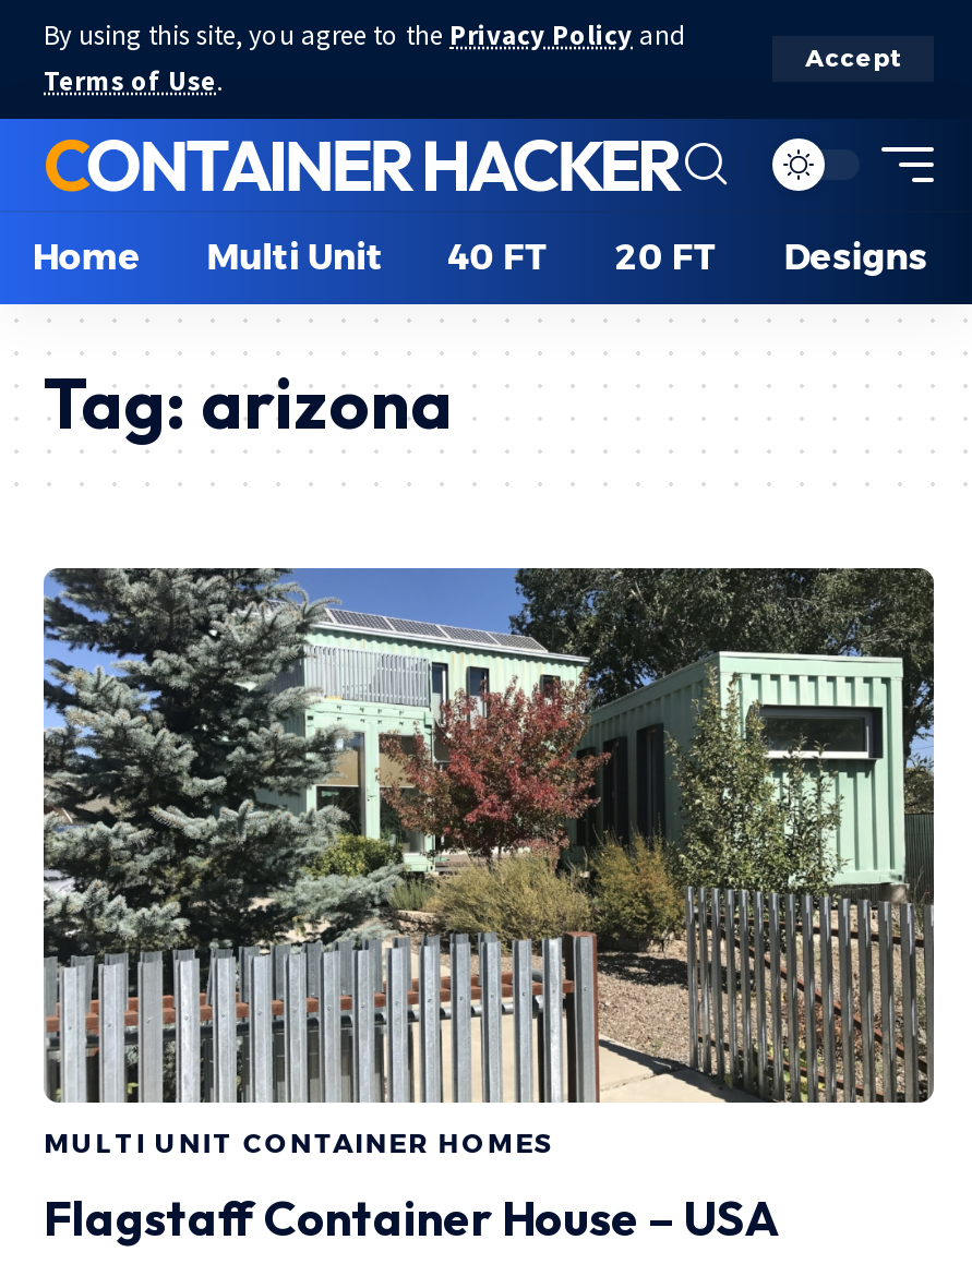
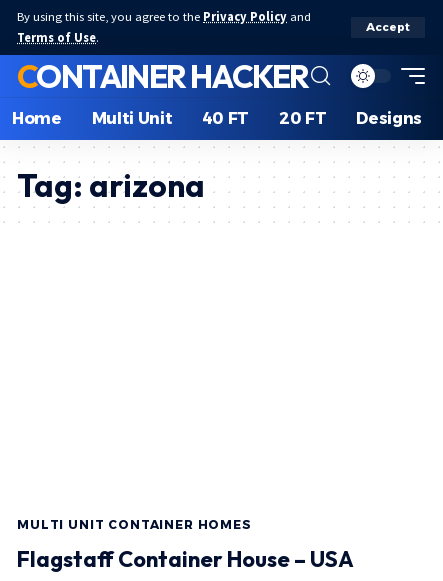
- [image]
